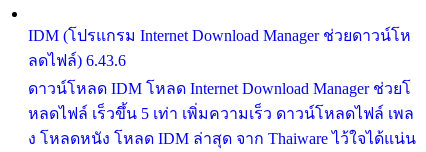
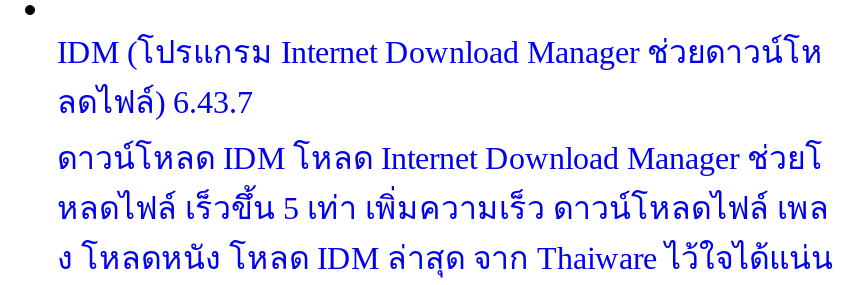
- ลดไฟล์) 6.43.6
+ ลดไฟล์) 6.43.7
